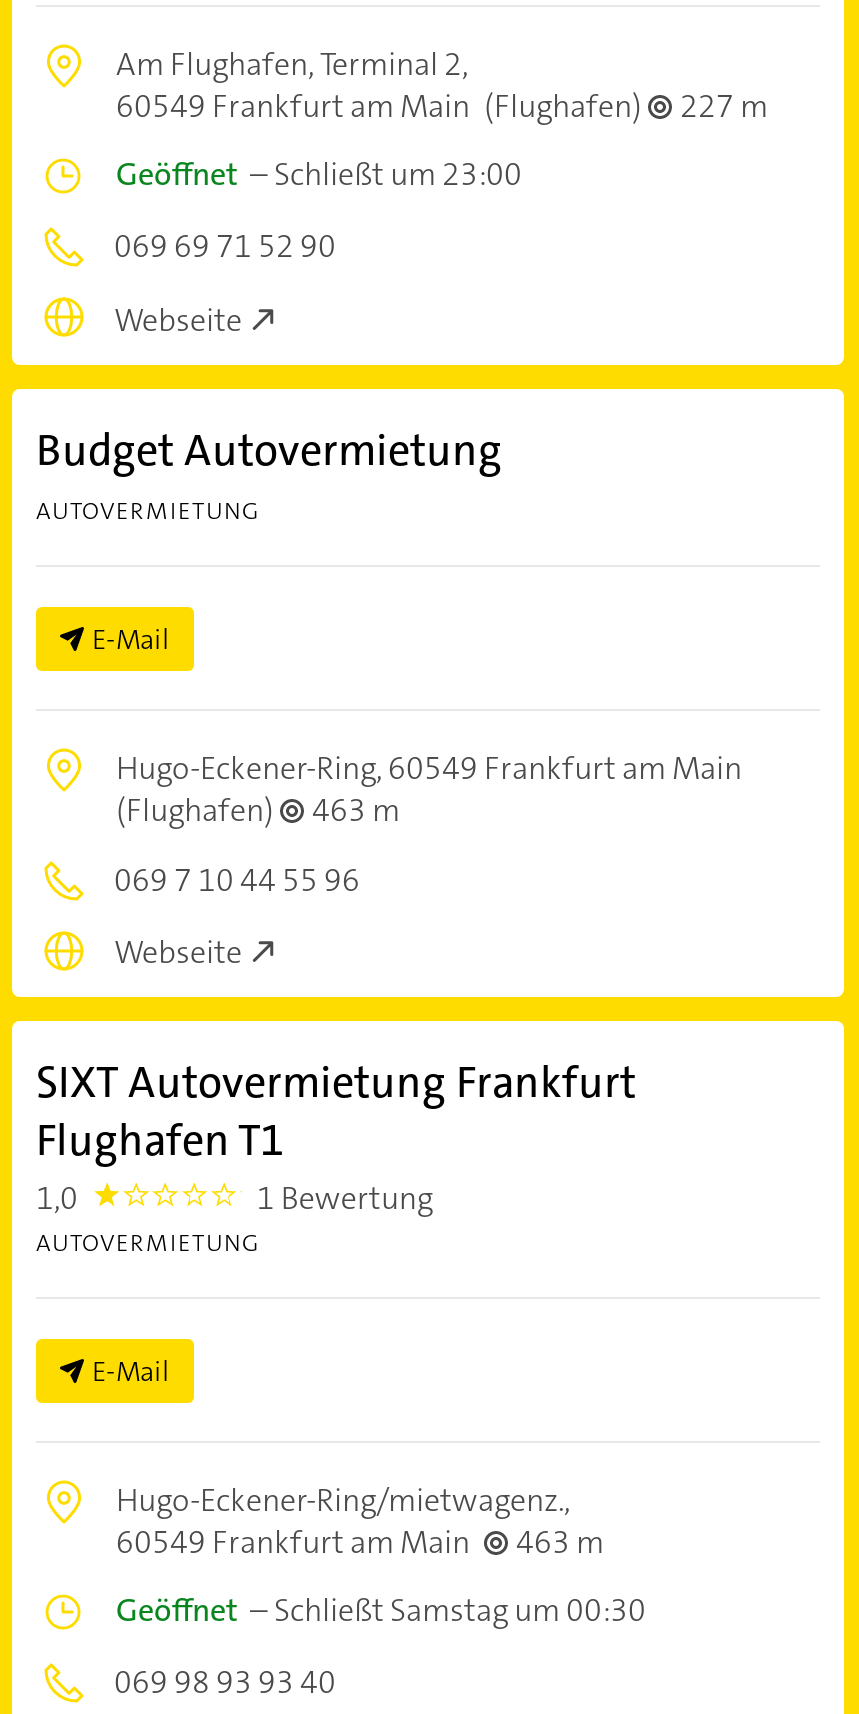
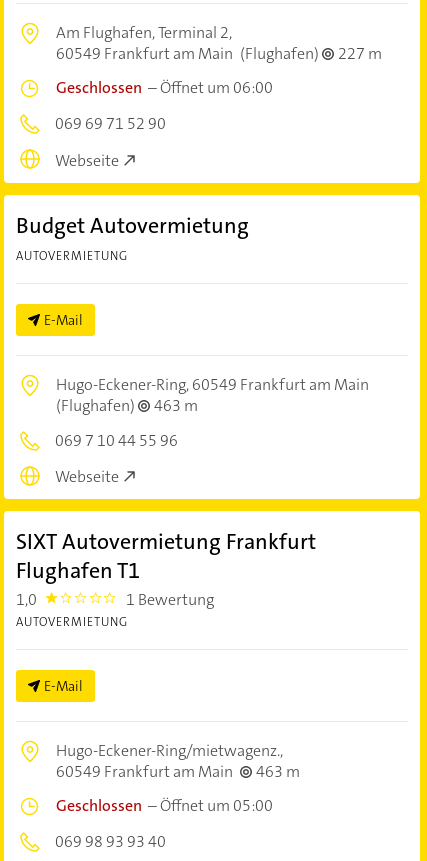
- Geöffnet – Schließt um 23:00
+ Geschlossen – Öffnet um 06:00

- Geöffnet – Schließt Samstag um 00:30
+ Geschlossen – Öffnet um 05:00
